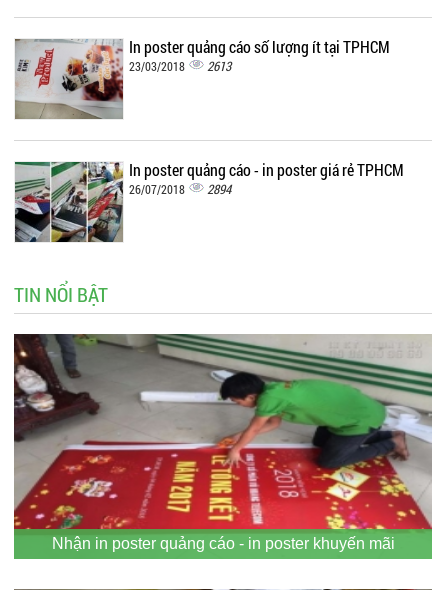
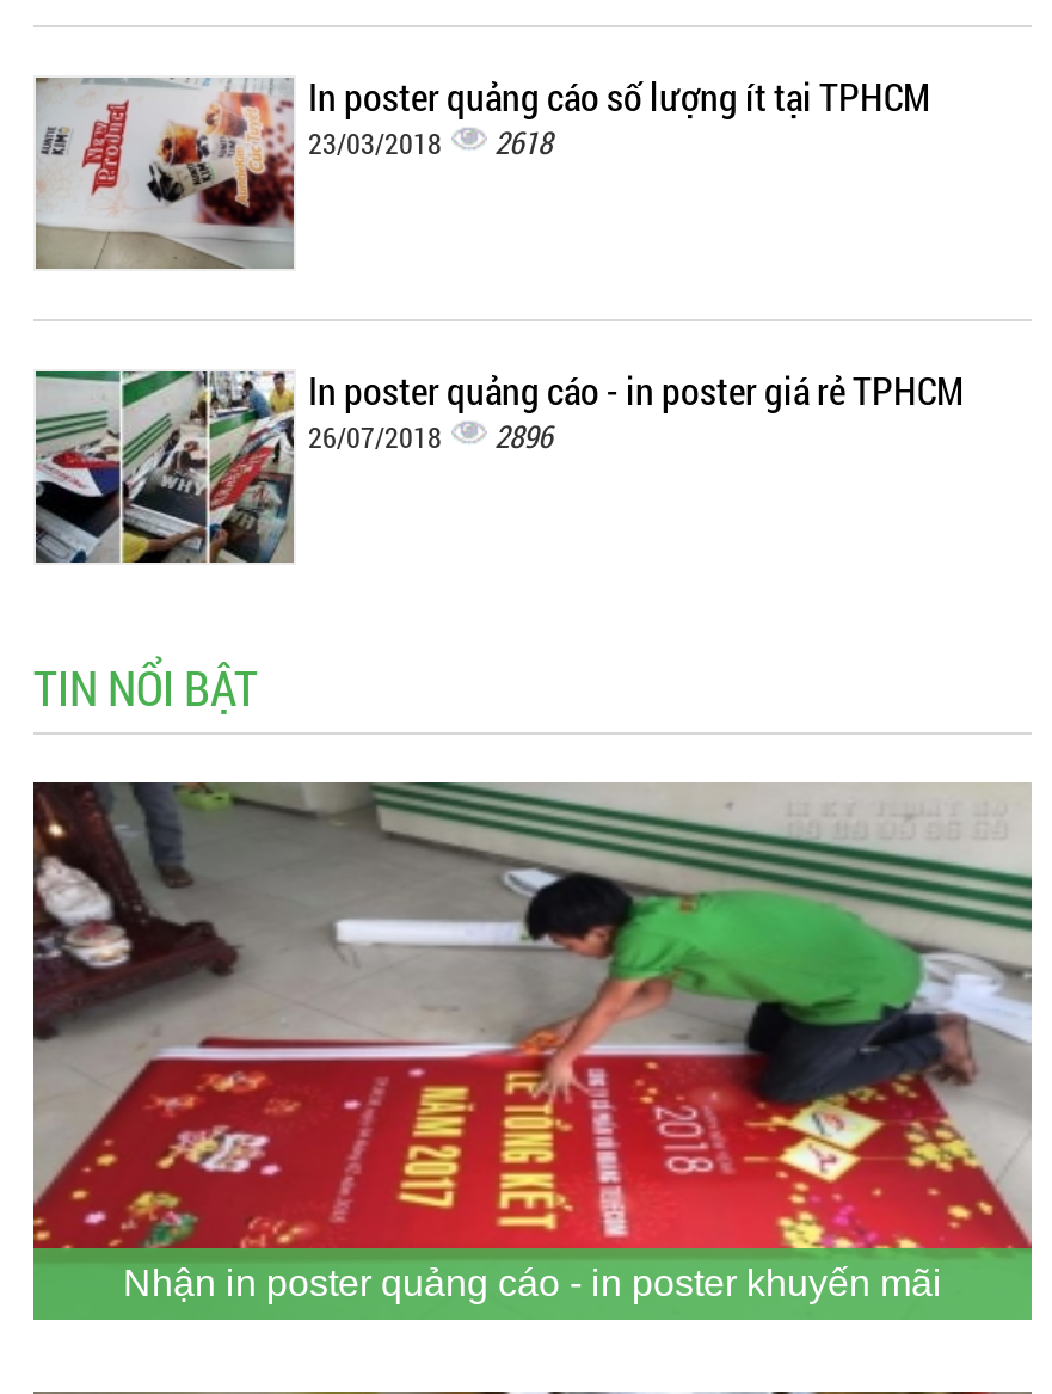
- 23/03/2018 2613
+ 23/03/2018 2618

- 26/07/2018 2894
+ 26/07/2018 2896
